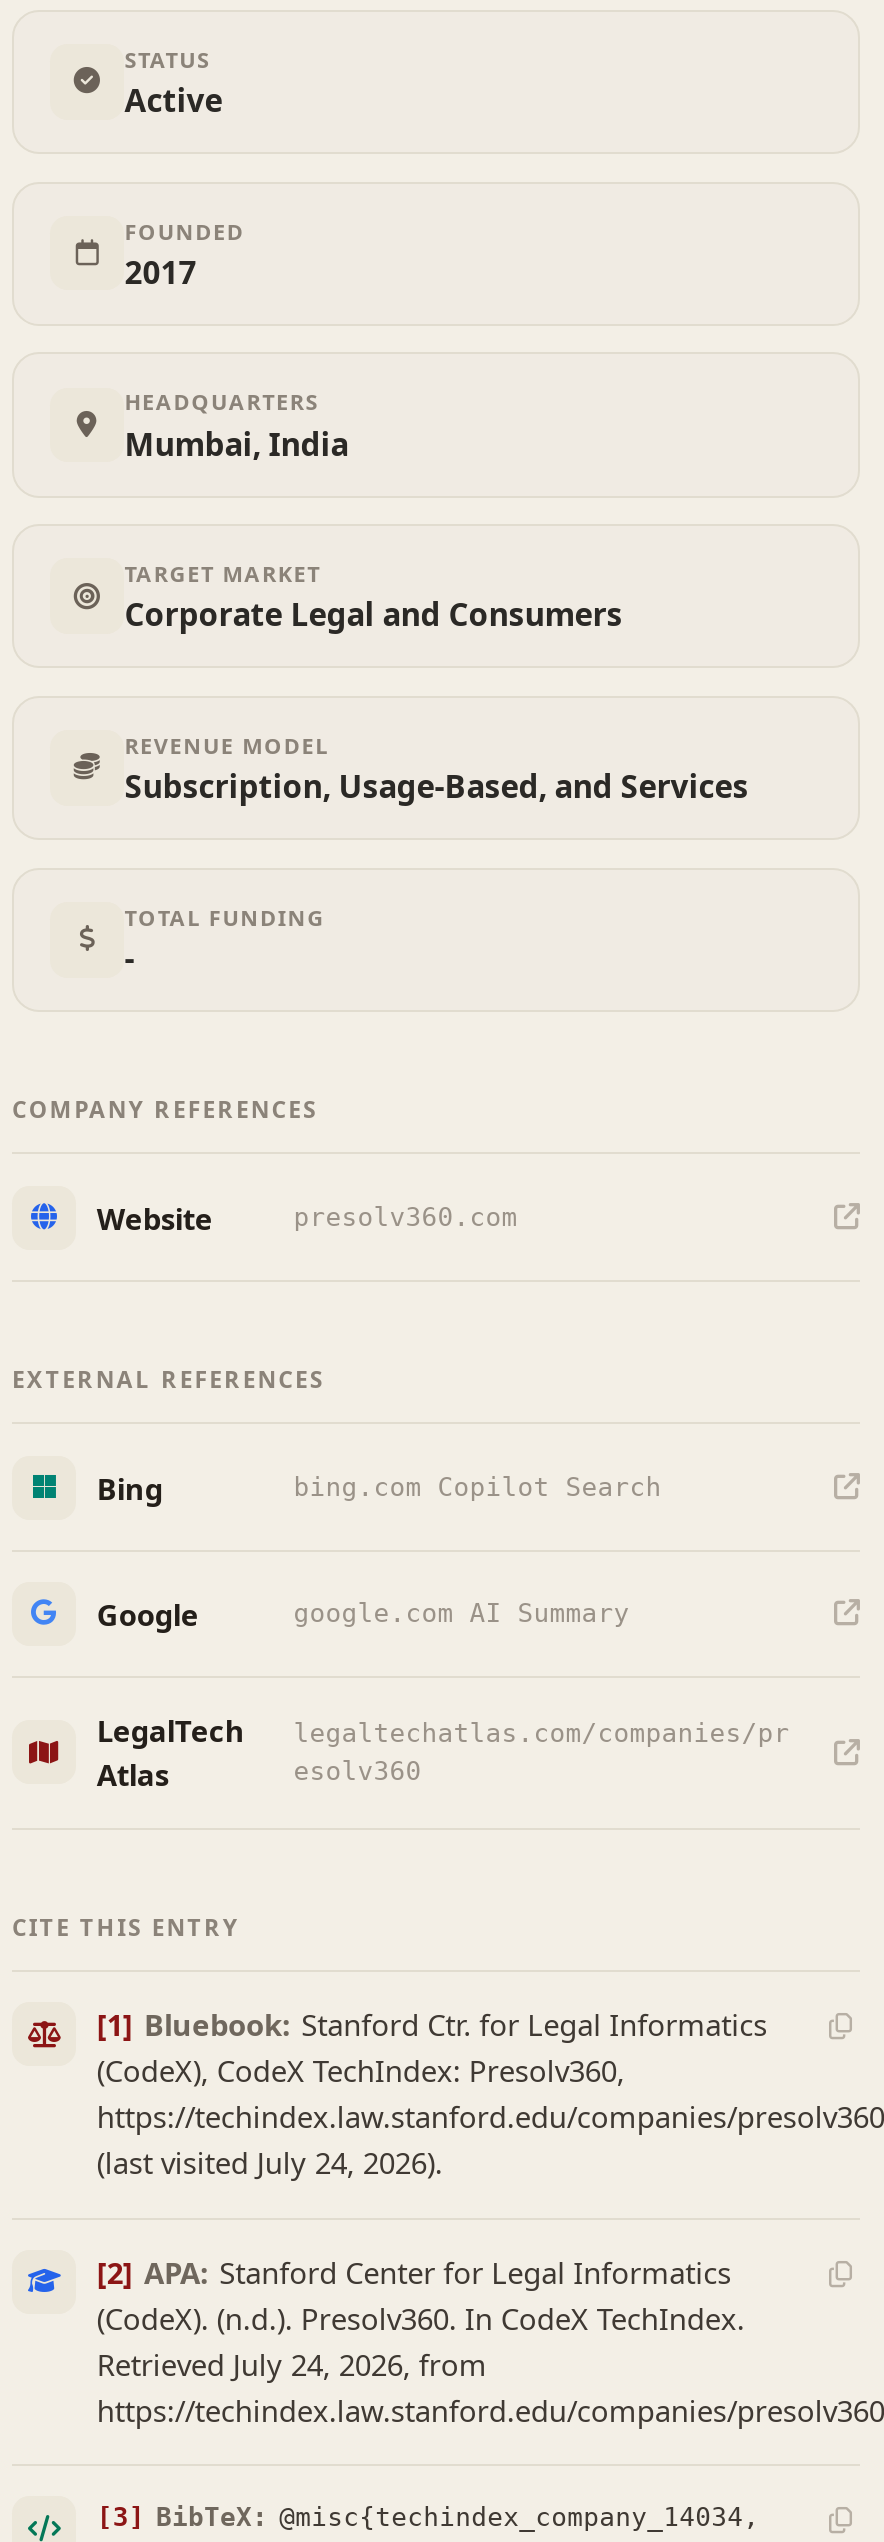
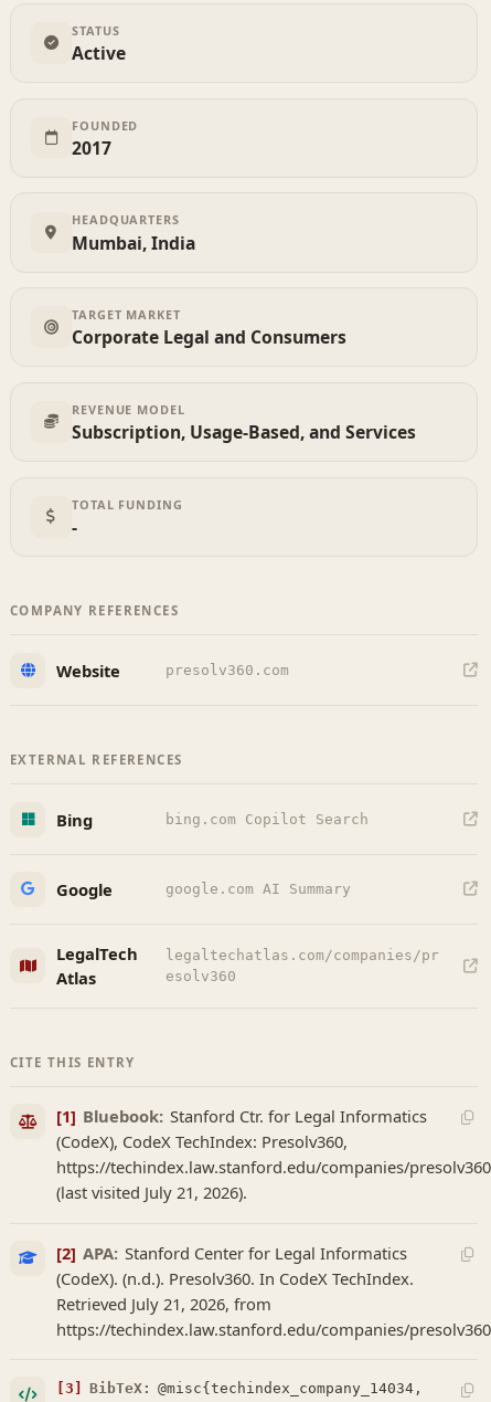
- (last visited July 24, 2026).
+ (last visited July 21, 2026).

- Retrieved July 24, 2026, from
+ Retrieved July 21, 2026, from
